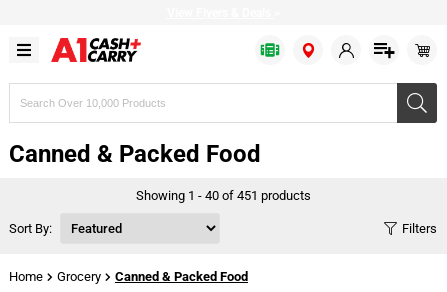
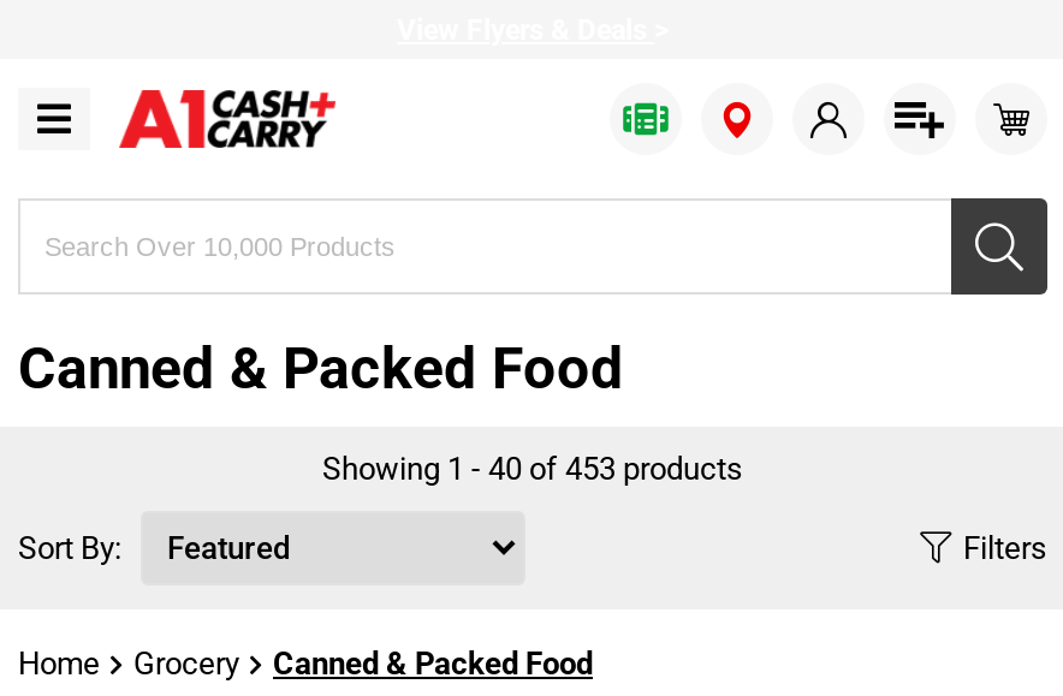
- Showing 1 - 40 of 451 products
+ Showing 1 - 40 of 453 products
